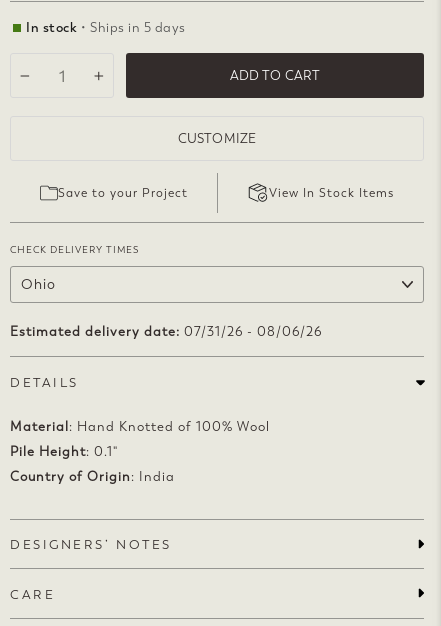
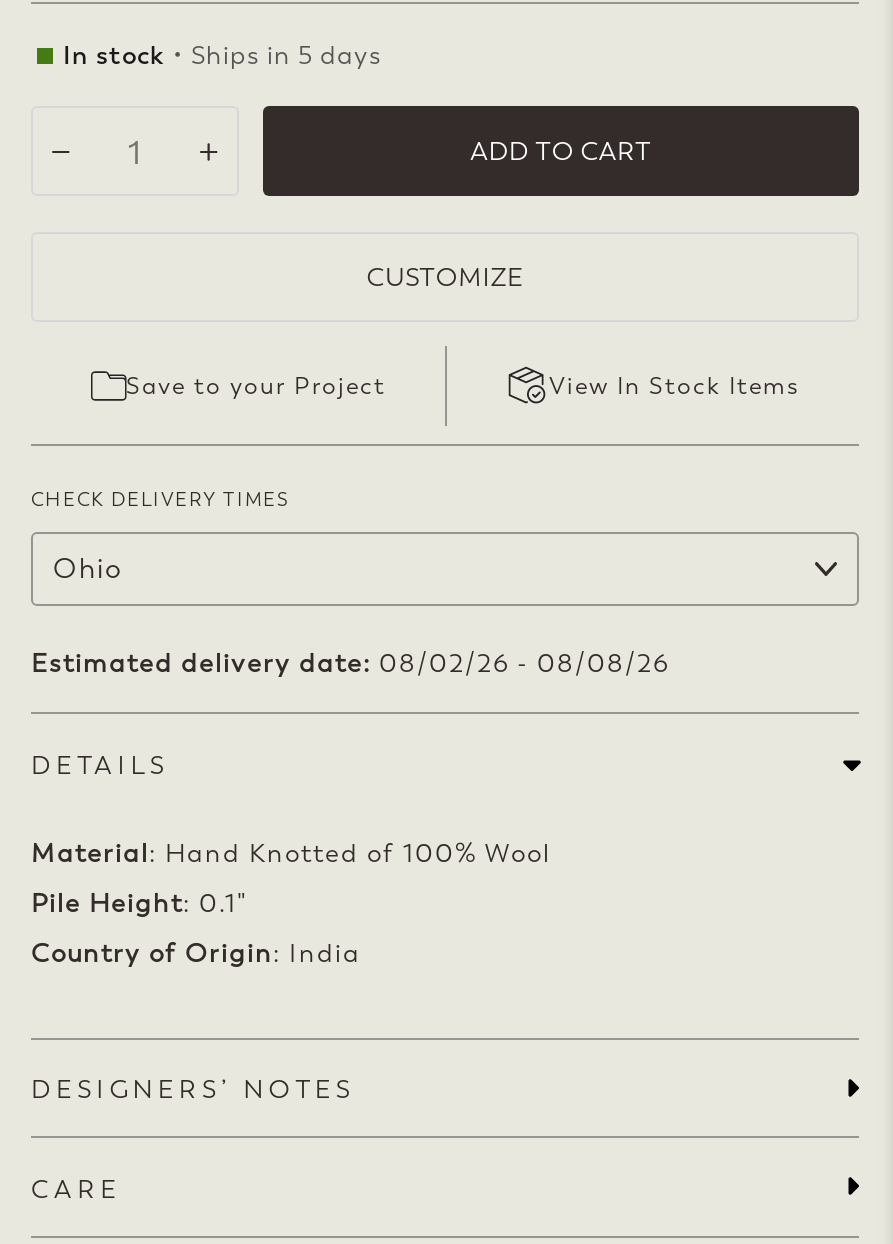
- Estimated delivery date: 07/31/26 - 08/06/26
+ Estimated delivery date: 08/02/26 - 08/08/26
